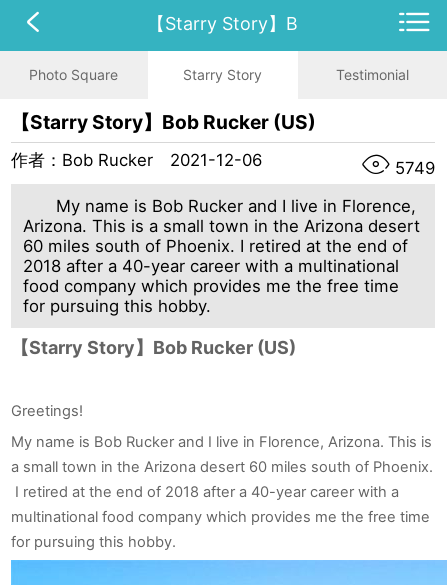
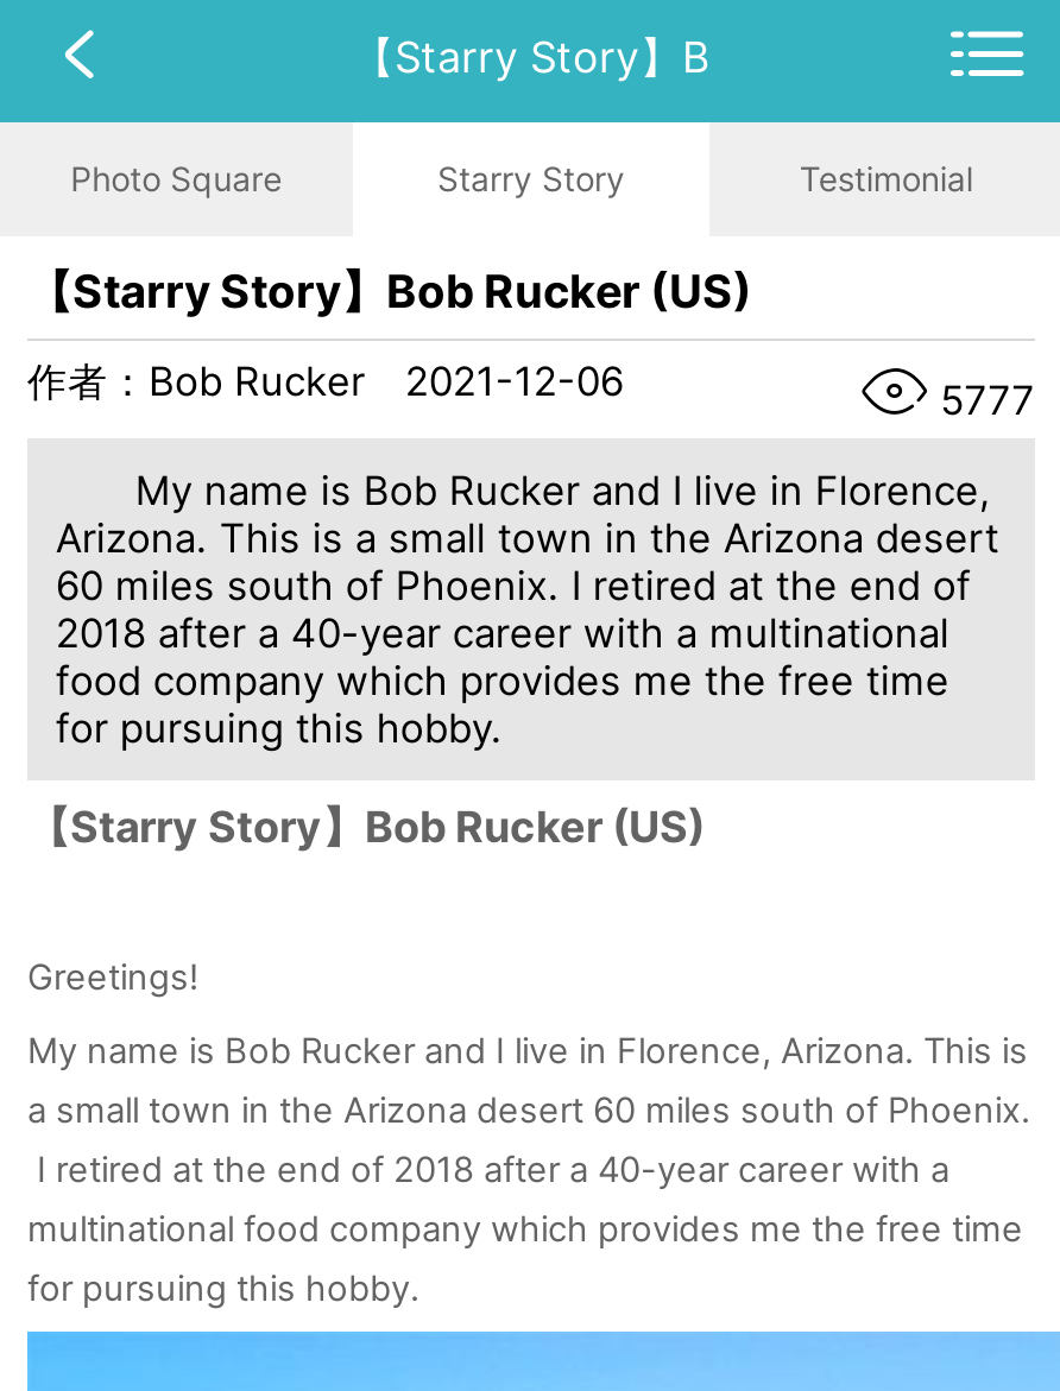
- 5749
+ 5777
